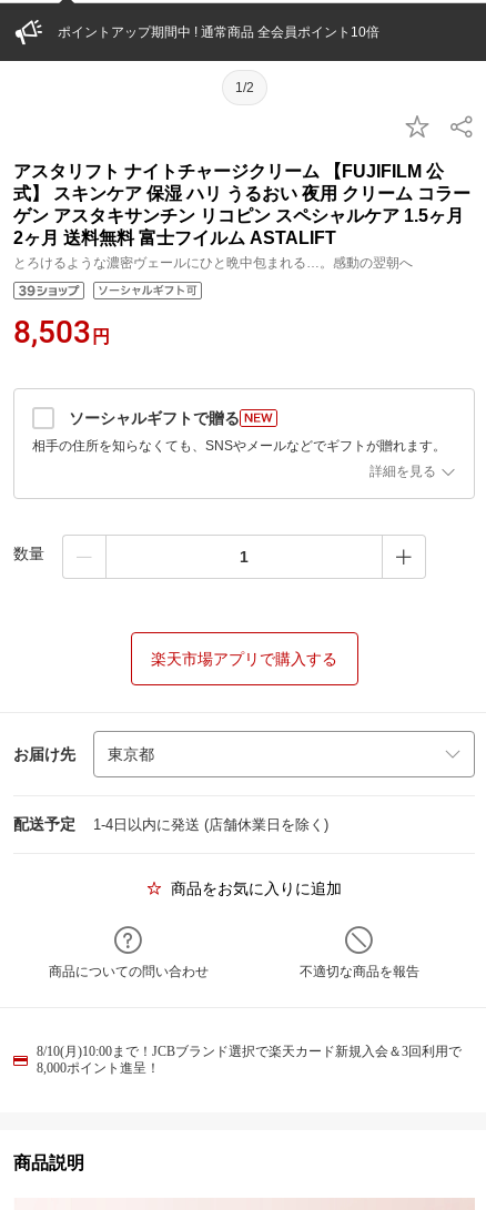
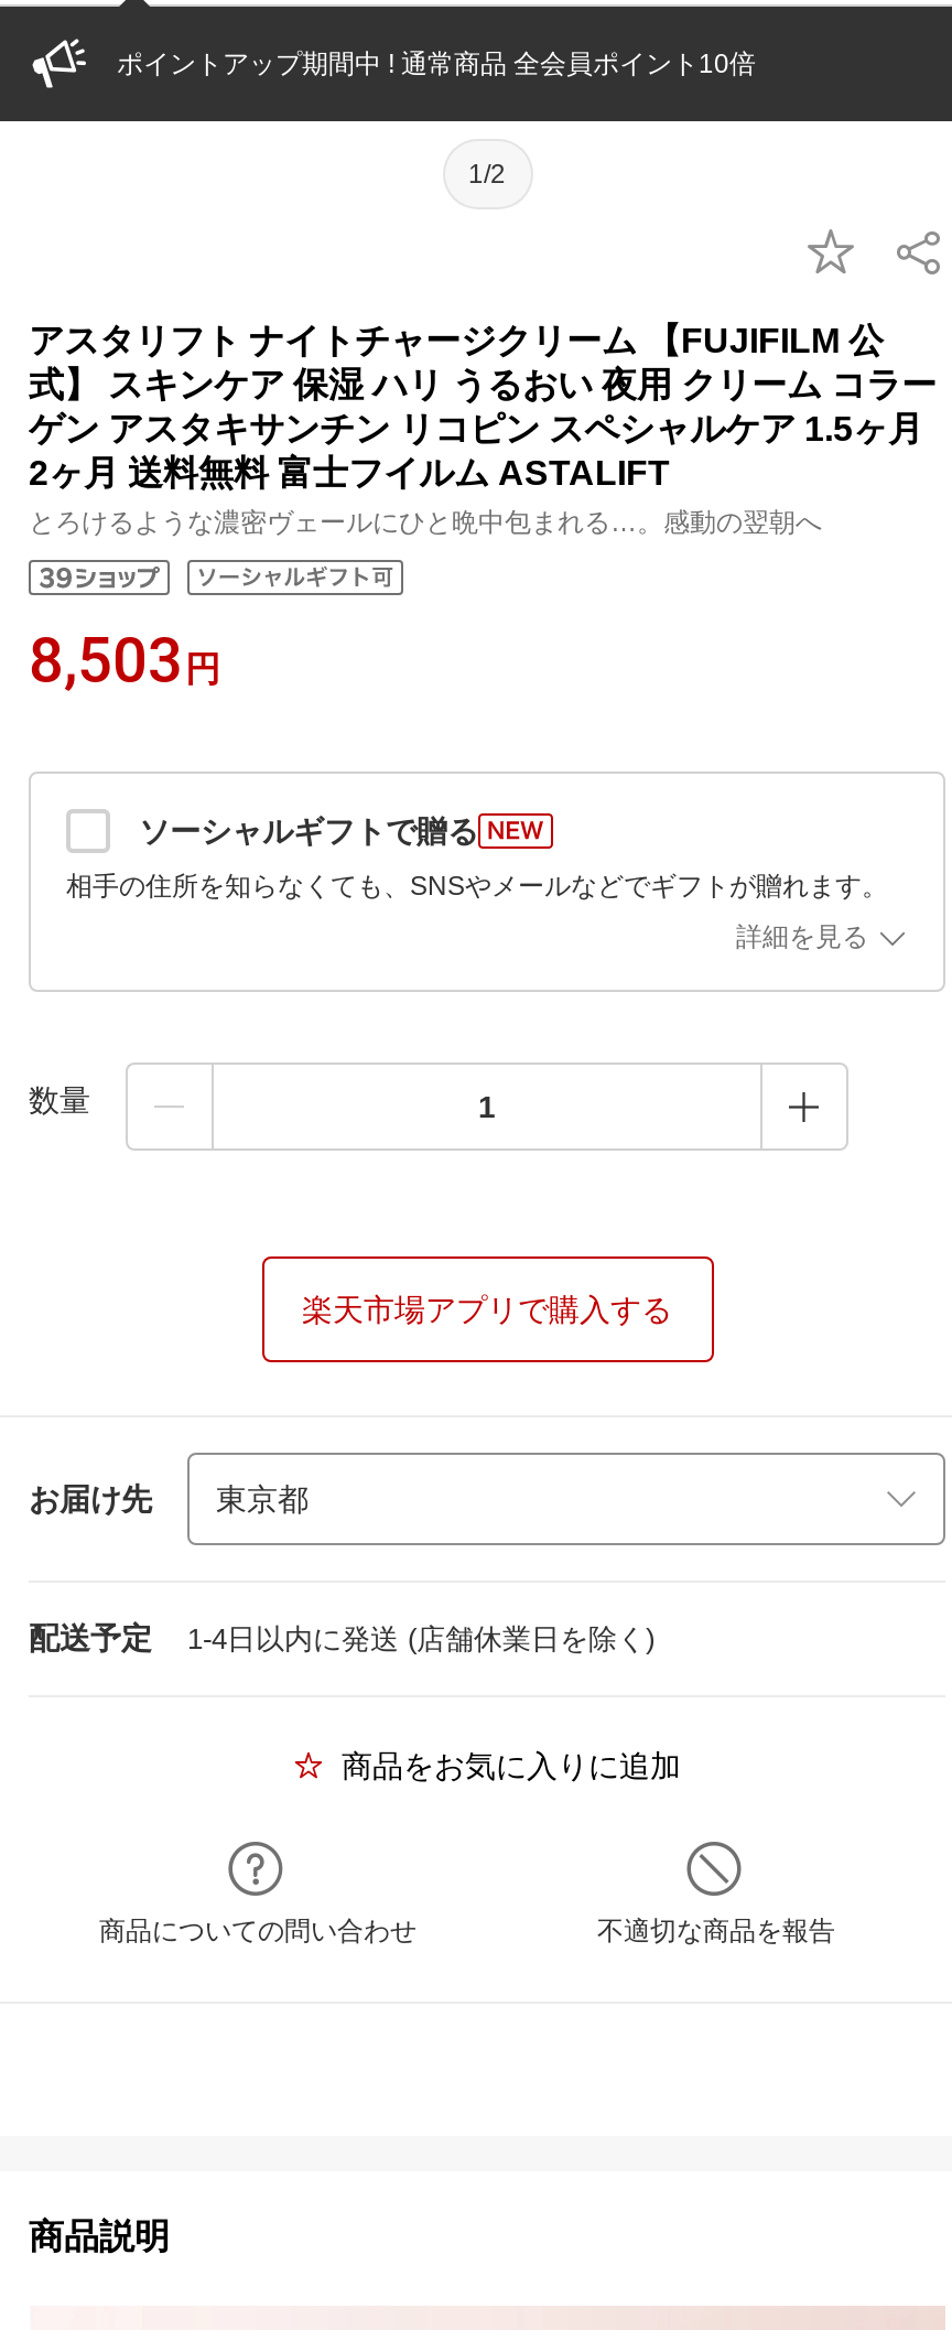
- 8/10(月)10:00まで！JCBブランド選択で楽天カード新規入会＆3回利用で
- 8,000ポイント進呈！
